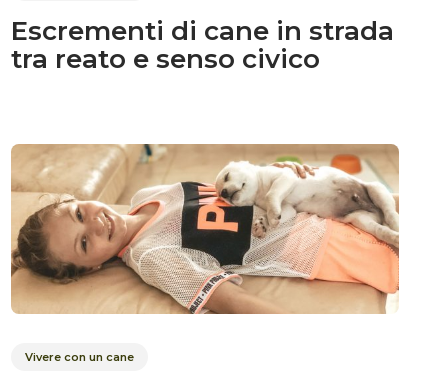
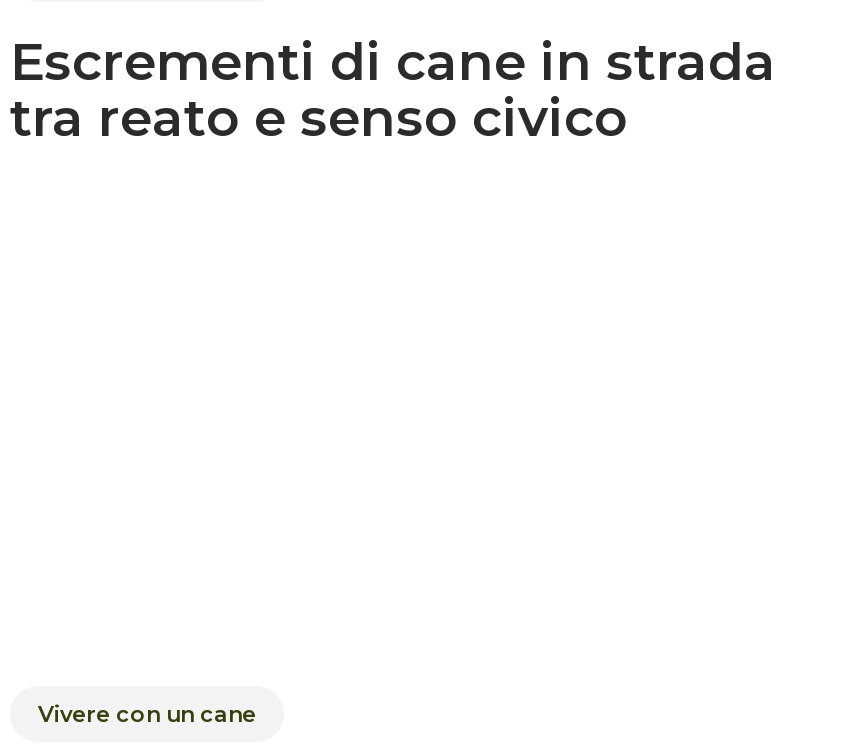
- [image]
